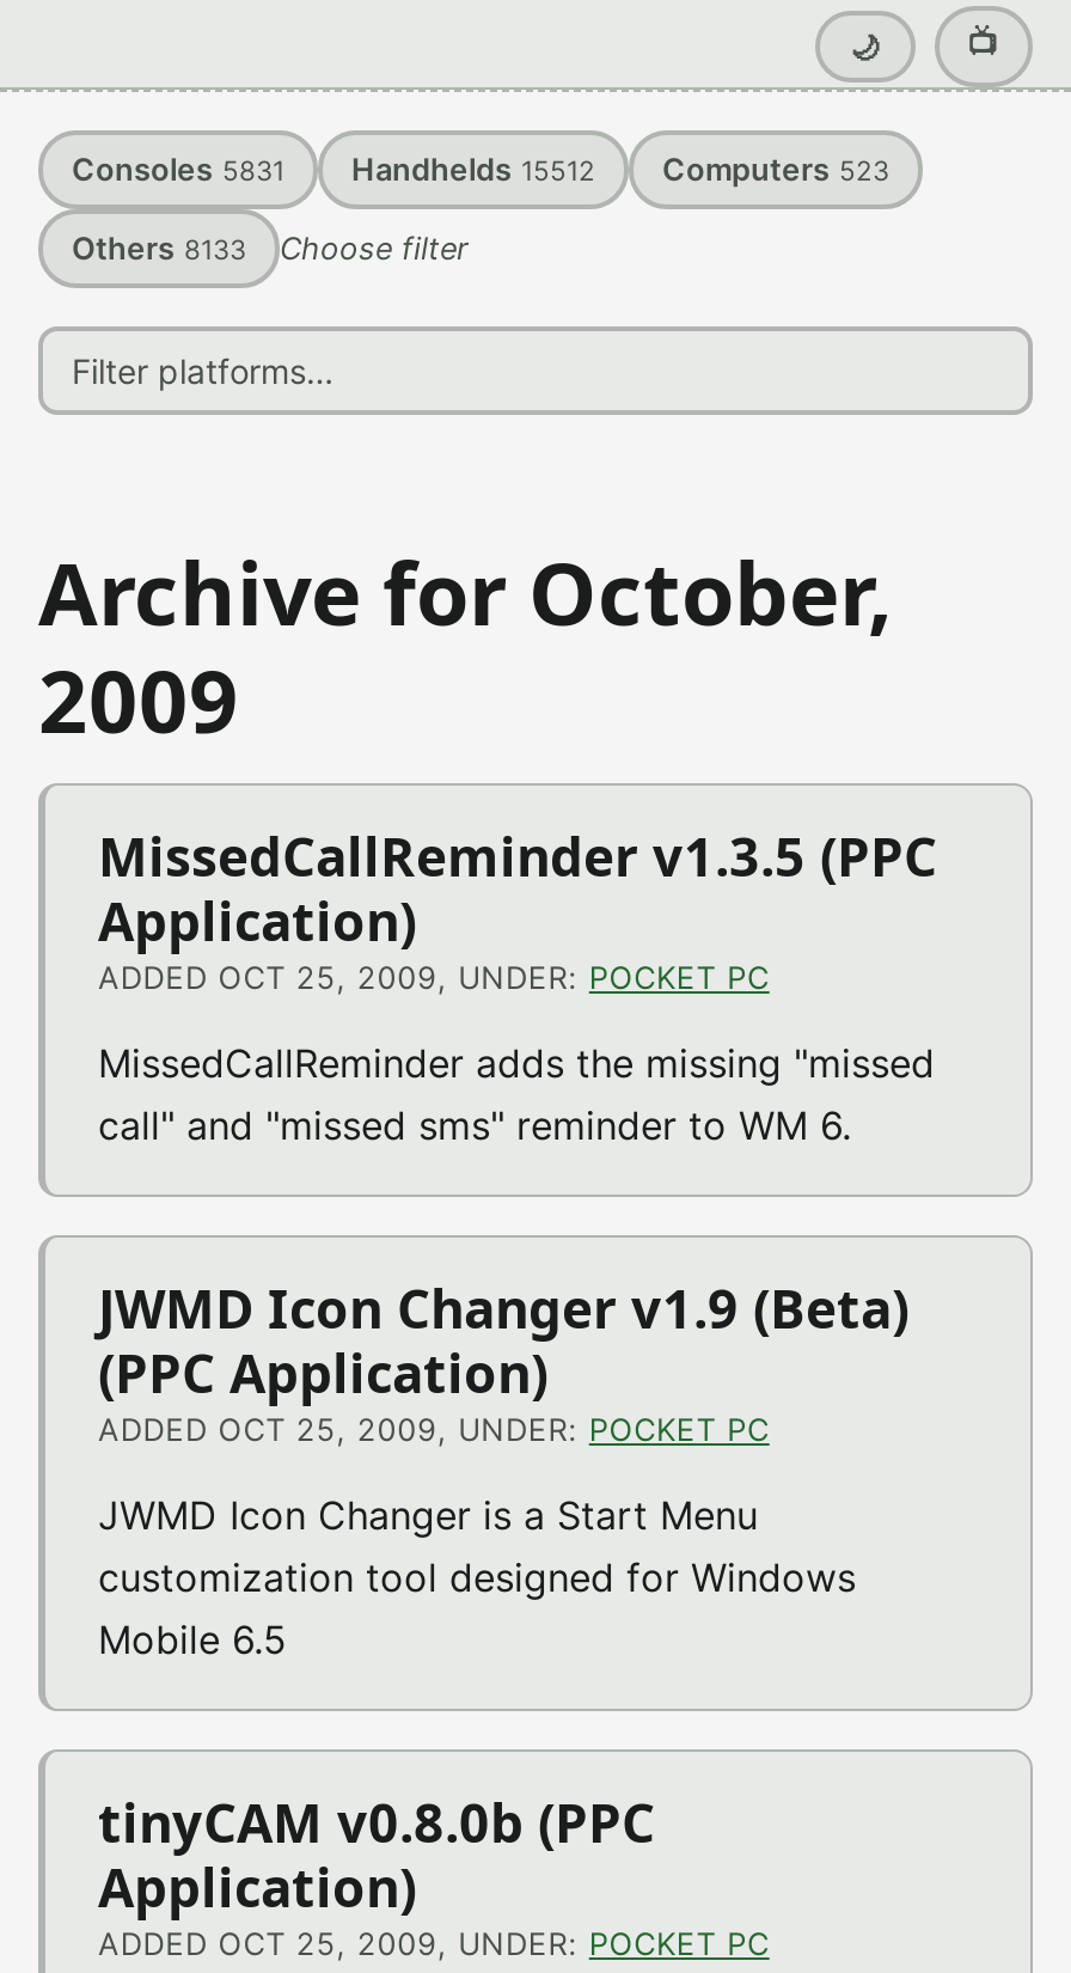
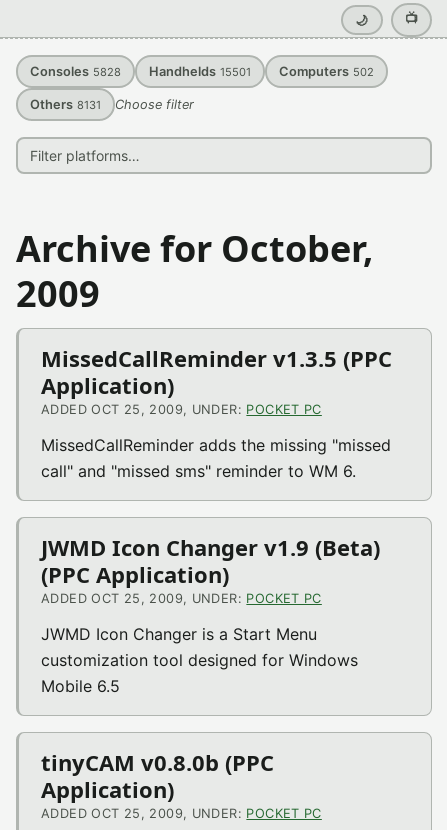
- Consoles 5831
+ Consoles 5828

- Handhelds 15512
+ Handhelds 15501

- Computers 523
+ Computers 502

- Others 8133 Choose filter
+ Others 8131 Choose filter
